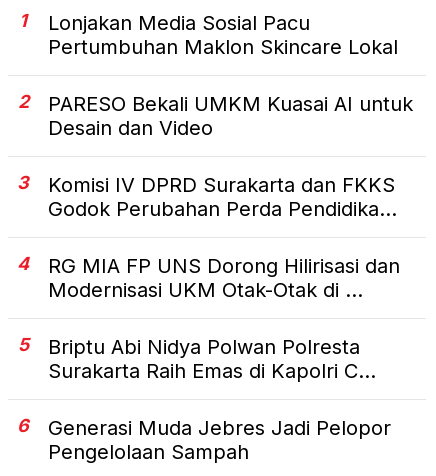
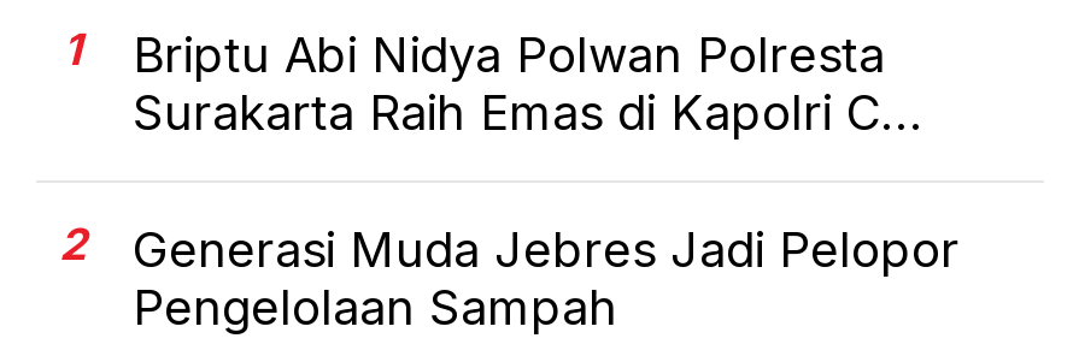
- Lonjakan Media Sosial Pacu
- Pertumbuhan Maklon Skincare Lokal
- 2
- PARESO Bekali UMKM Kuasai AI untuk
- Desain dan Video
- 3
- Komisi IV DPRD Surakarta dan FKKS
- Godok Perubahan Perda Pendidika...
- 4
- RG MIA FP UNS Dorong Hilirisasi dan
- Modernisasi UKM Otak-Otak di ...
- 5

- 6 Generasi Muda Jebres Jadi Pelopor
+ 2 Generasi Muda Jebres Jadi Pelopor
